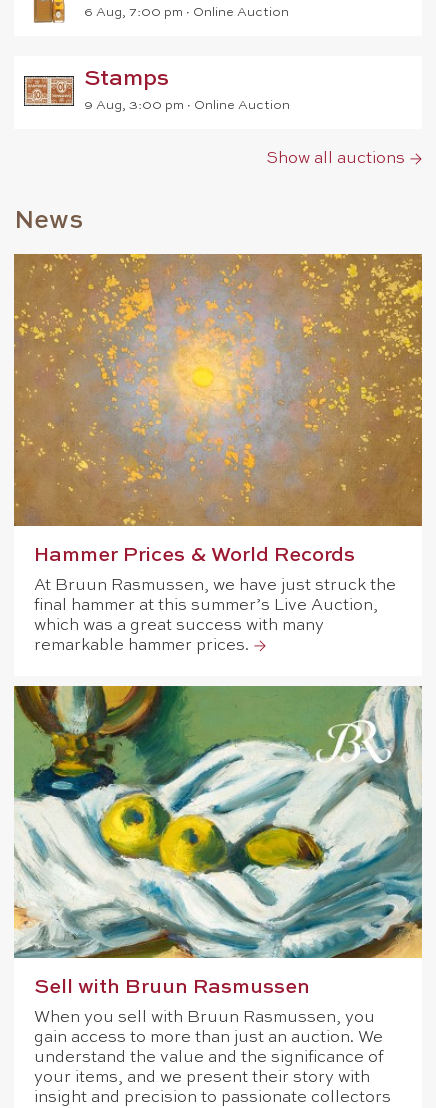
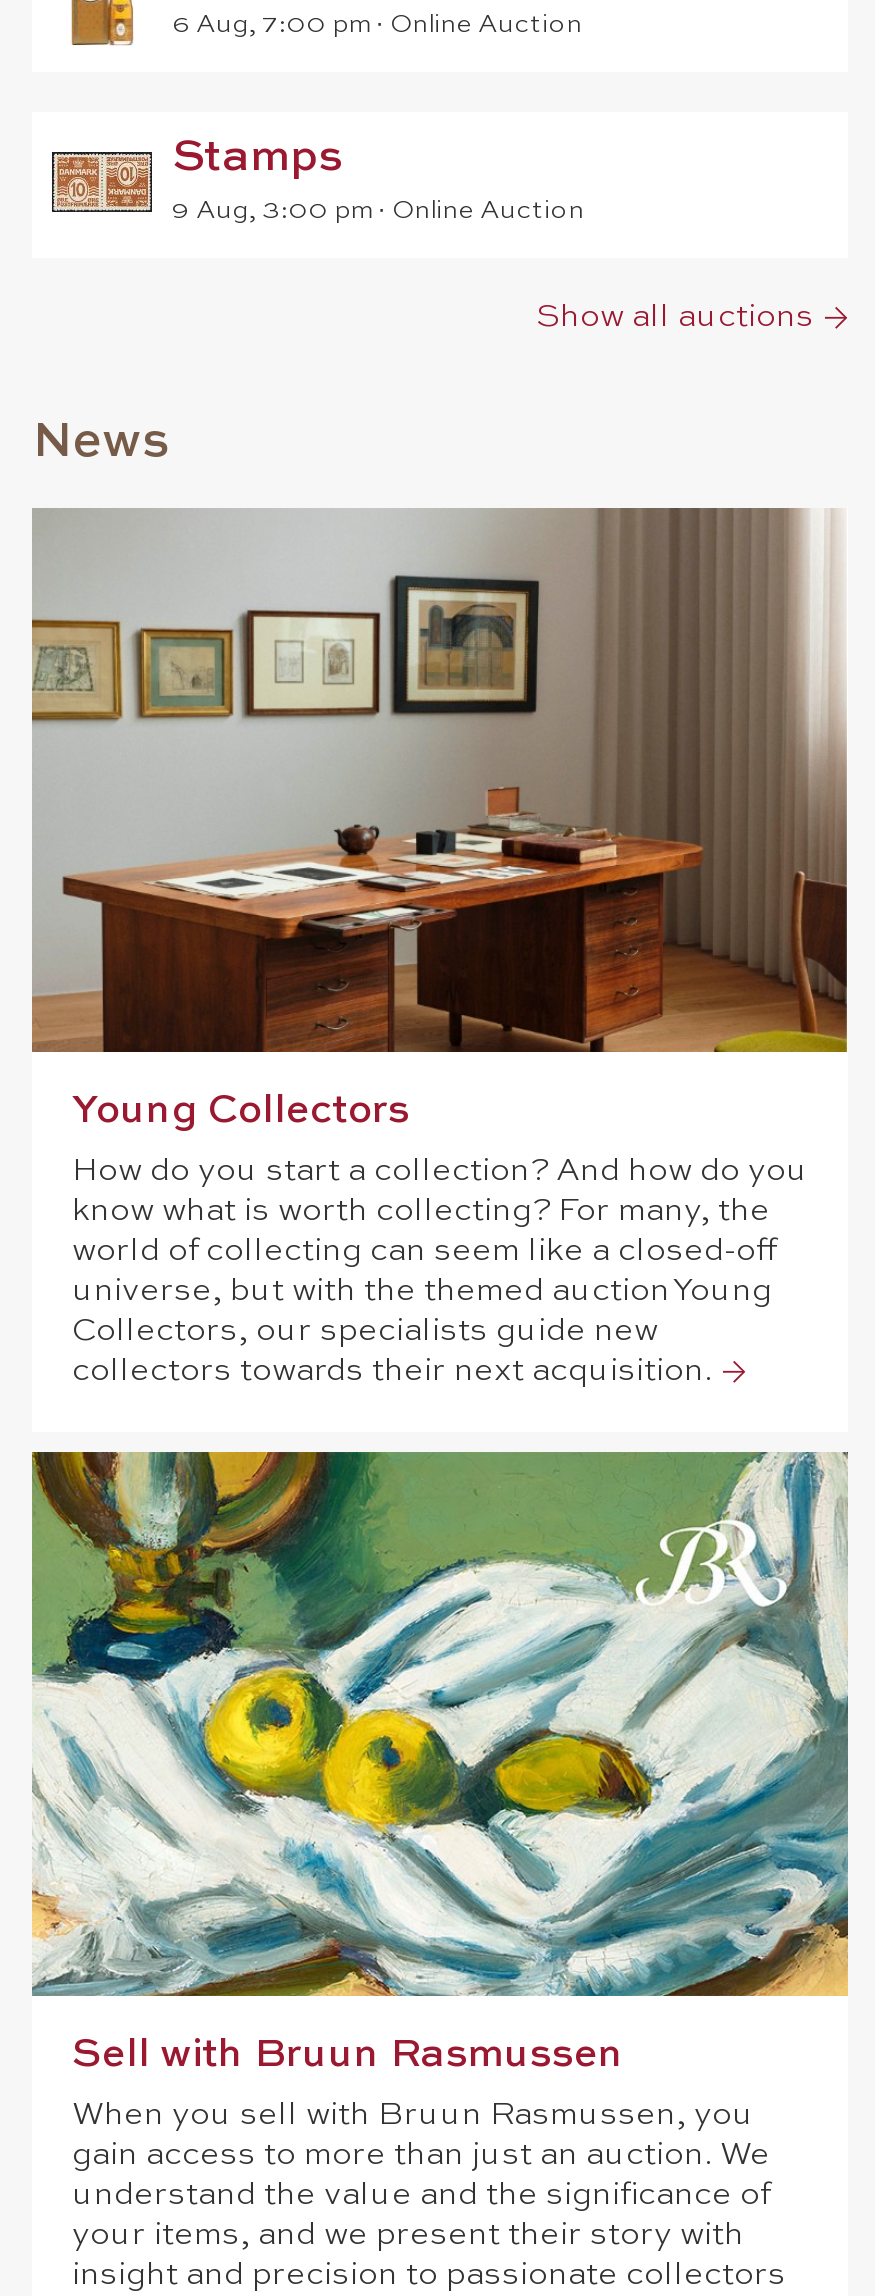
- [image]
- Hammer Prices & World Records
+ [image]
+ Young Collectors

- At Bruun Rasmussen, we have just struck the
- final hammer at this summer’s Live Auction,
- which was a great success with many
- remarkable hammer prices.
+ How do you start a collection? And how do you
+ know what is worth collecting? For many, the
+ world of collecting can seem like a closed-off
+ universe, but with the themed auction Young
+ Collectors, our specialists guide new
+ collectors towards their next acquisition.
